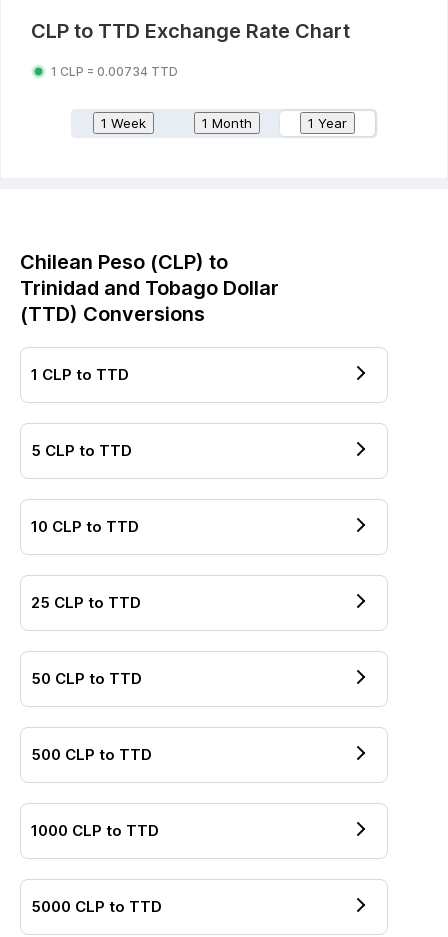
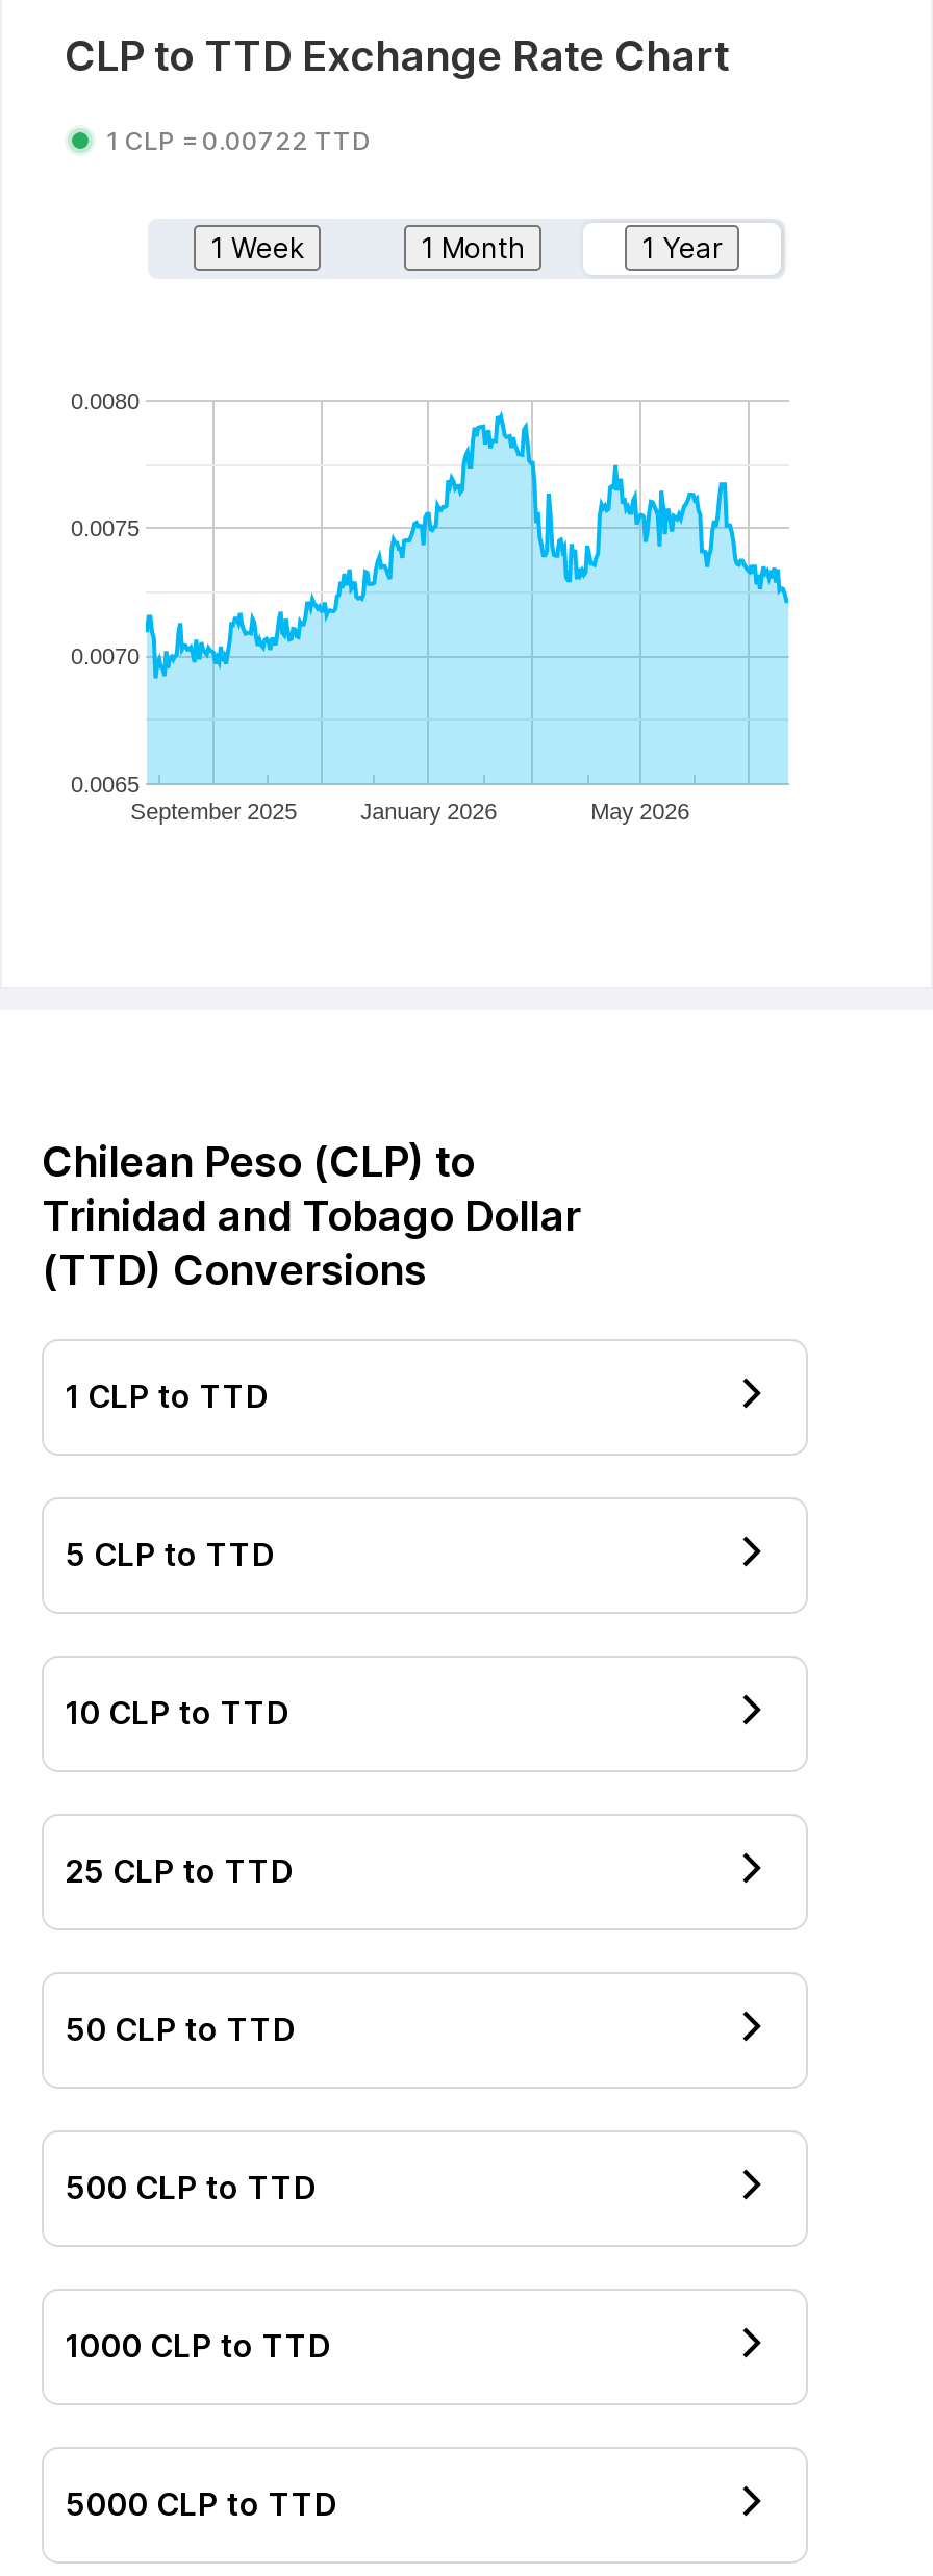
- 1 CLP = 0.00734 TTD
+ 1 CLP = 0.00722 TTD

+ [image]
+ 0.0065

+ 0.0070

+ 0.0075

+ 0.0080

+ September 2025
+ January 2026
+ May 2026
